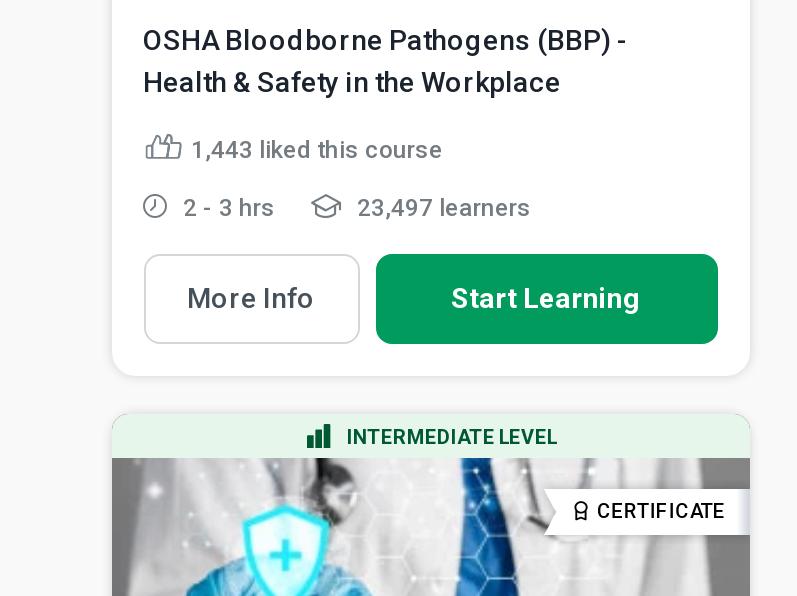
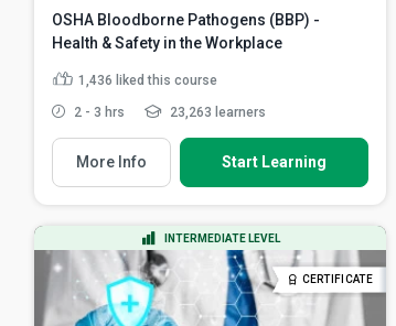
- 1,443 liked this course
+ 1,436 liked this course

- 23,497 learners
+ 23,263 learners
